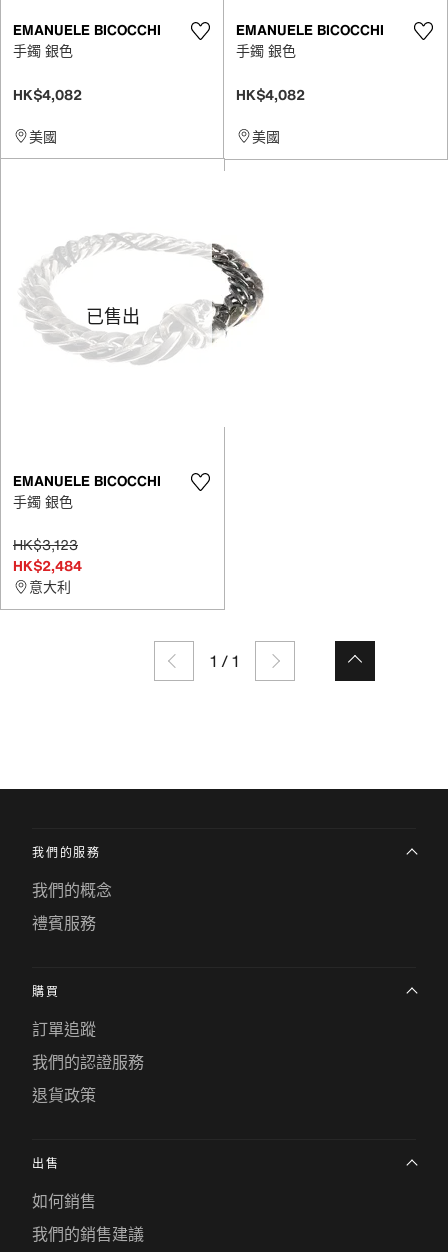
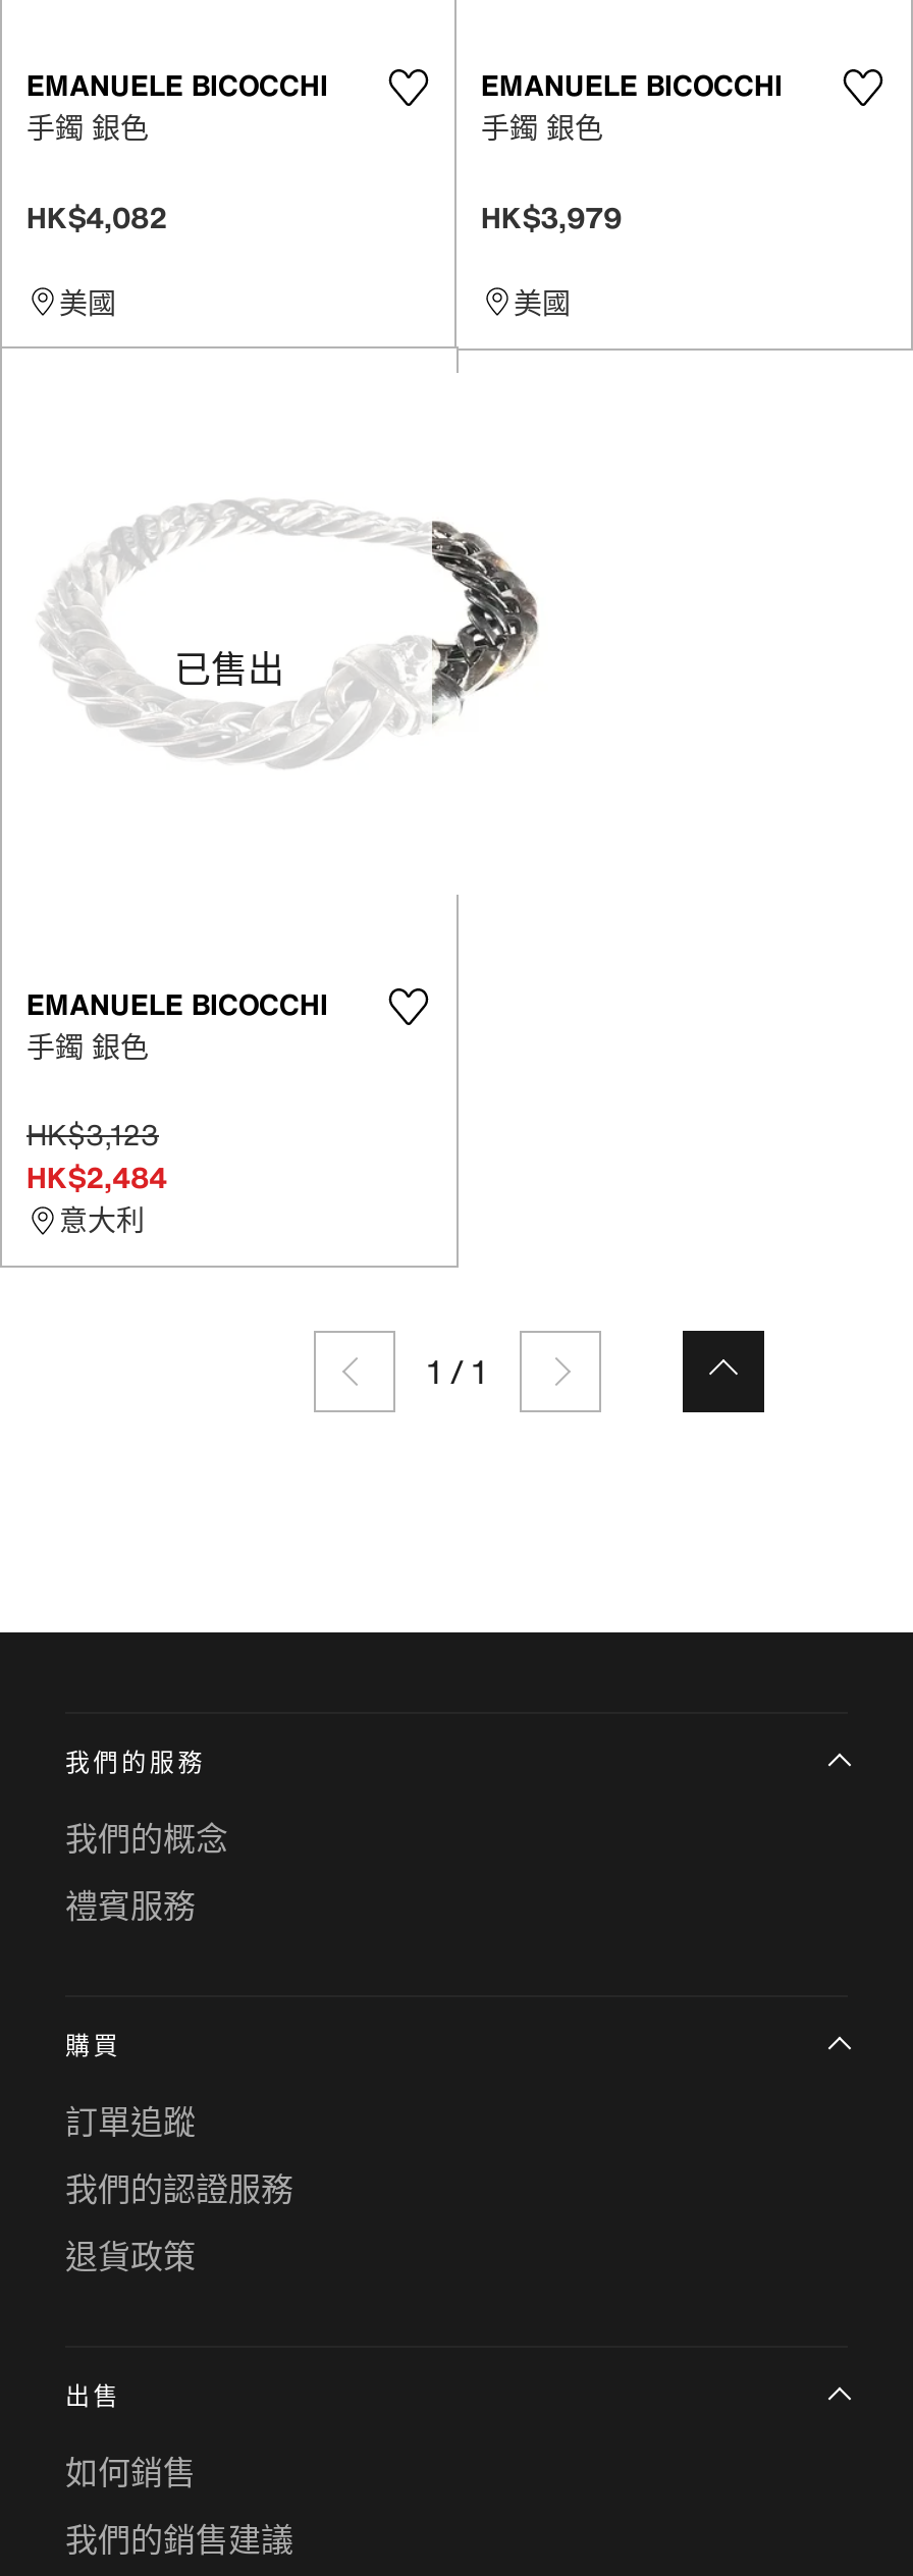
- HK$4,082
+ HK$3,979
